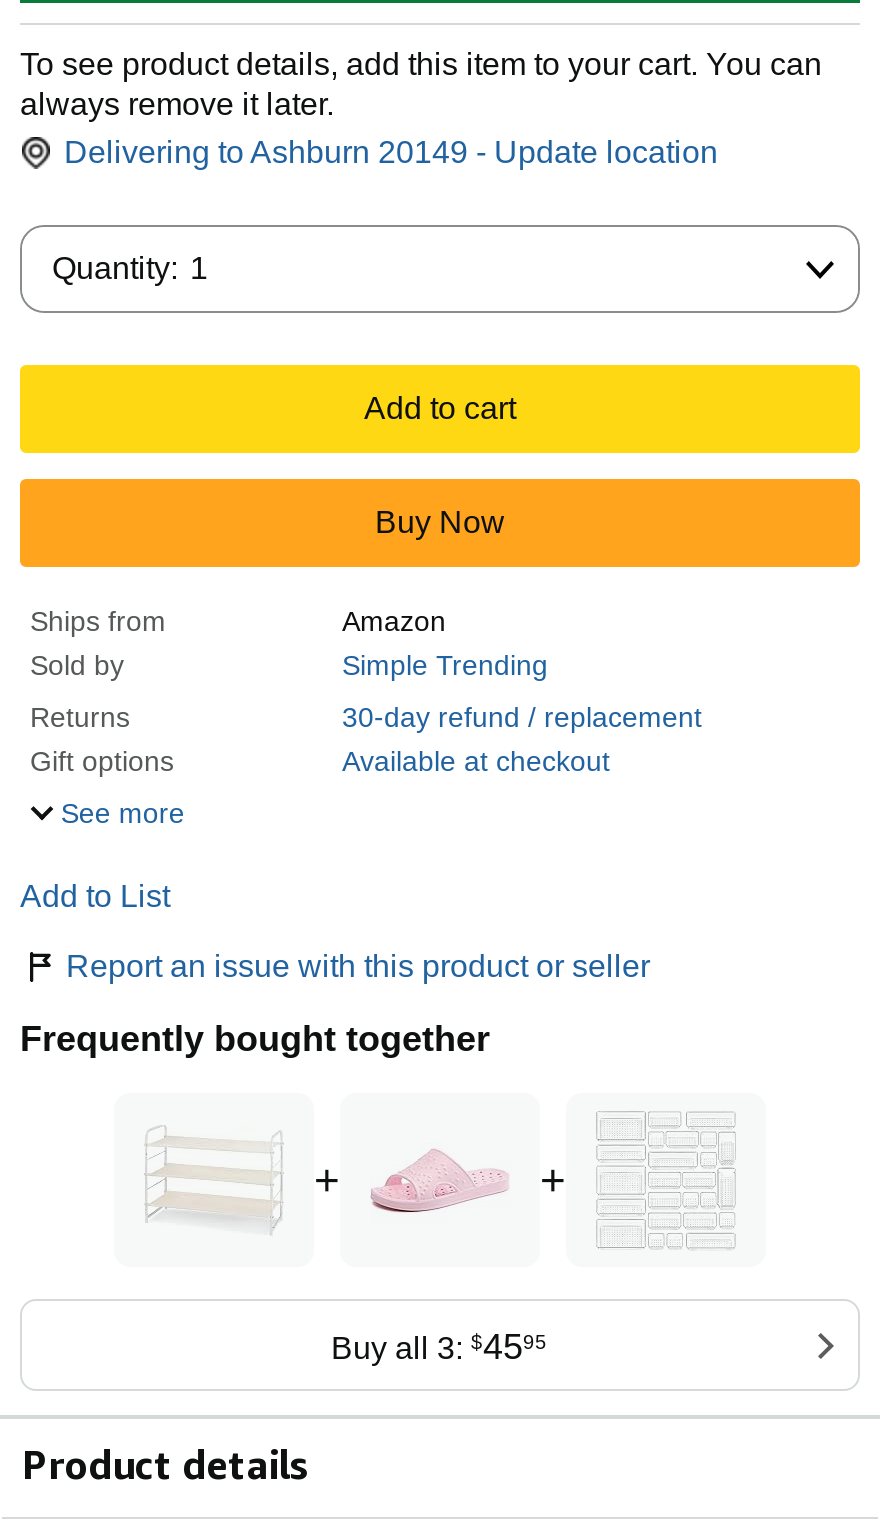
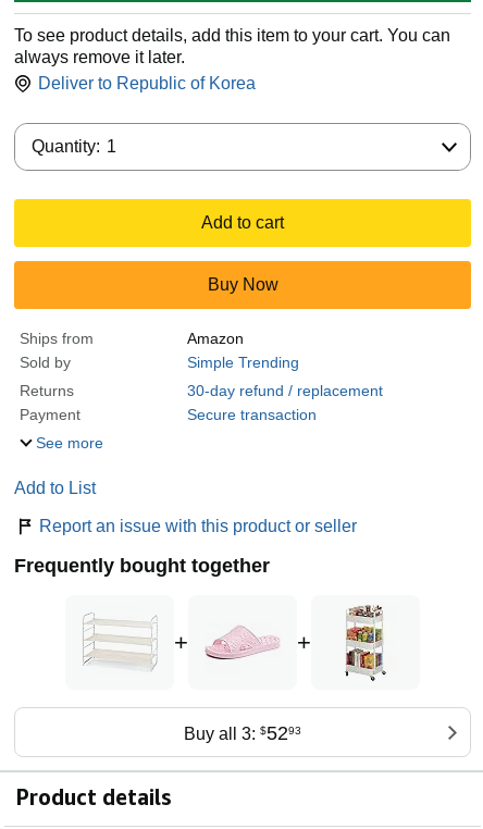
- Delivering to Ashburn 20149 - Update location
+ Deliver to Republic of Korea

- Gift options
- Available at checkout
+ Payment
+ Secure transaction

+ [image]

- Buy all 3: $4595
+ Buy all 3: $5293
